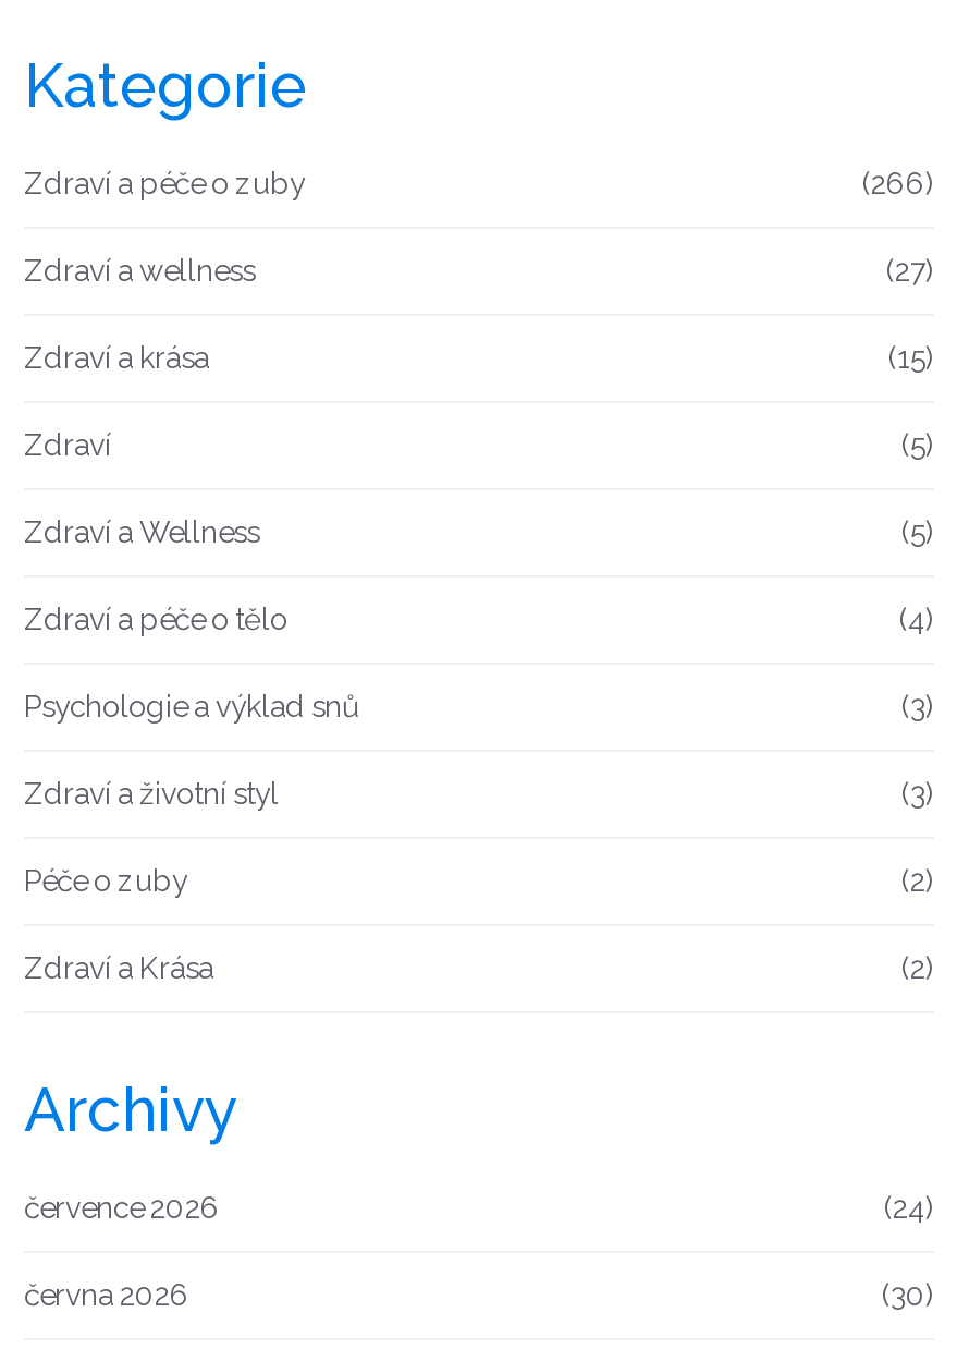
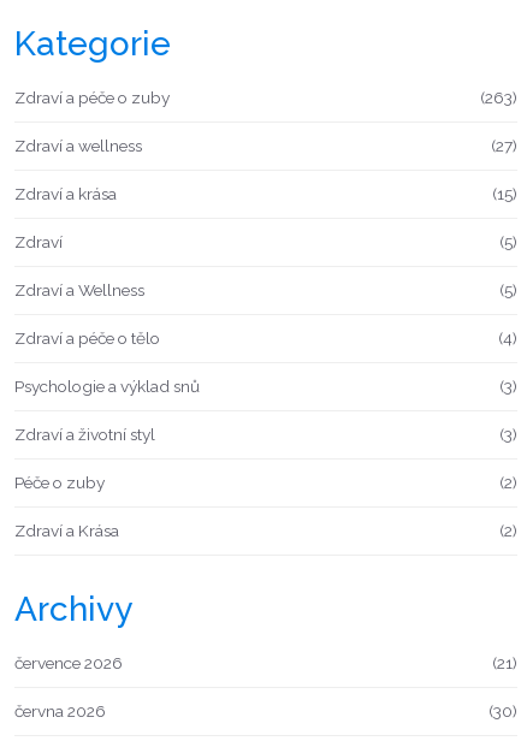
- (266)
+ (263)

- (24)
+ (21)
